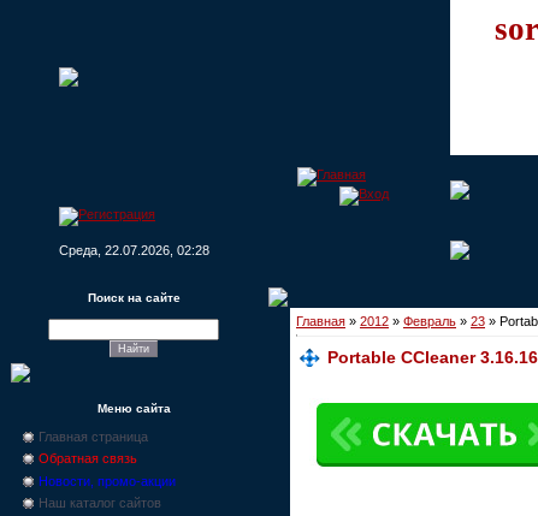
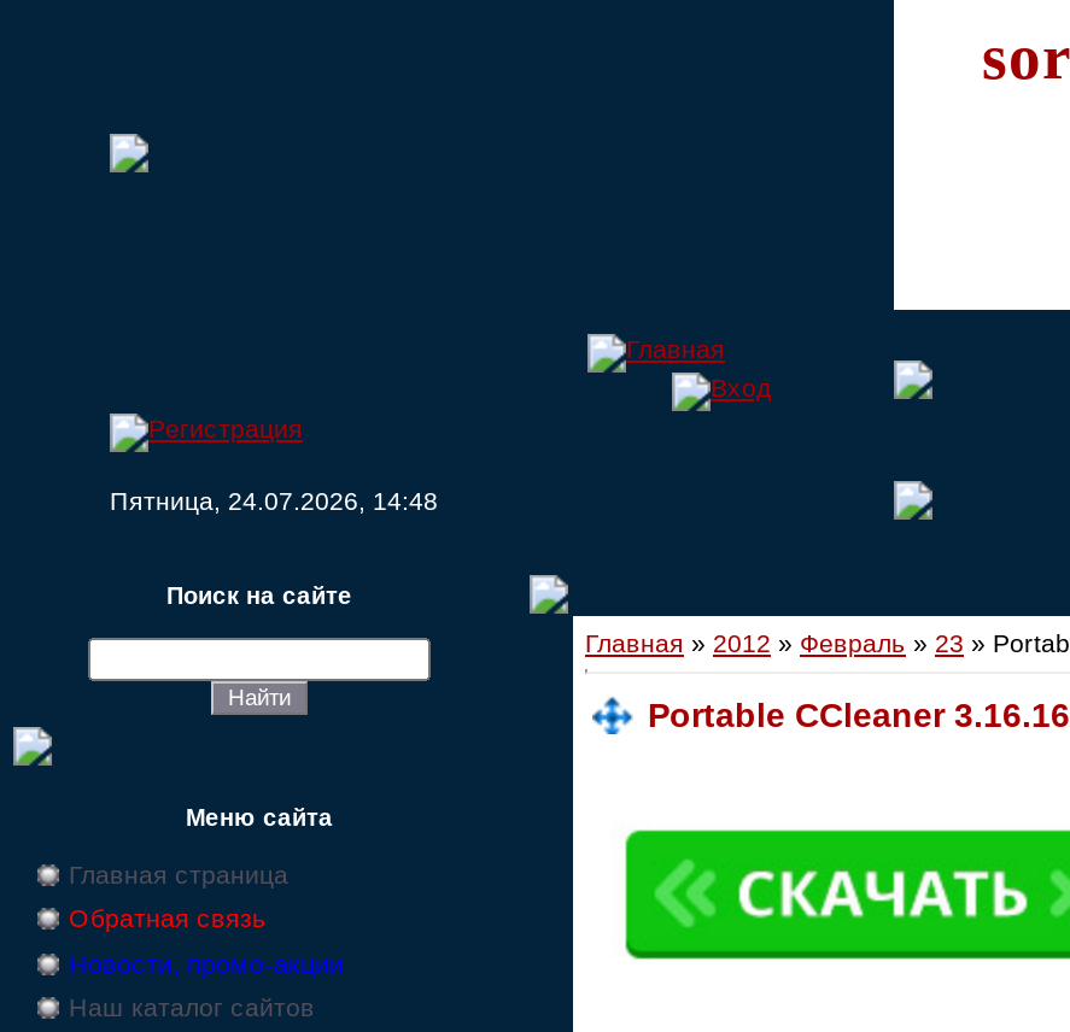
- Среда, 22.07.2026, 02:28
+ Пятница, 24.07.2026, 14:48

- [image]
+ [image]
